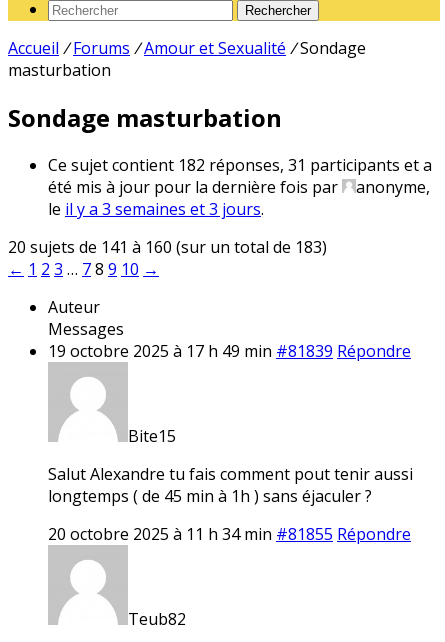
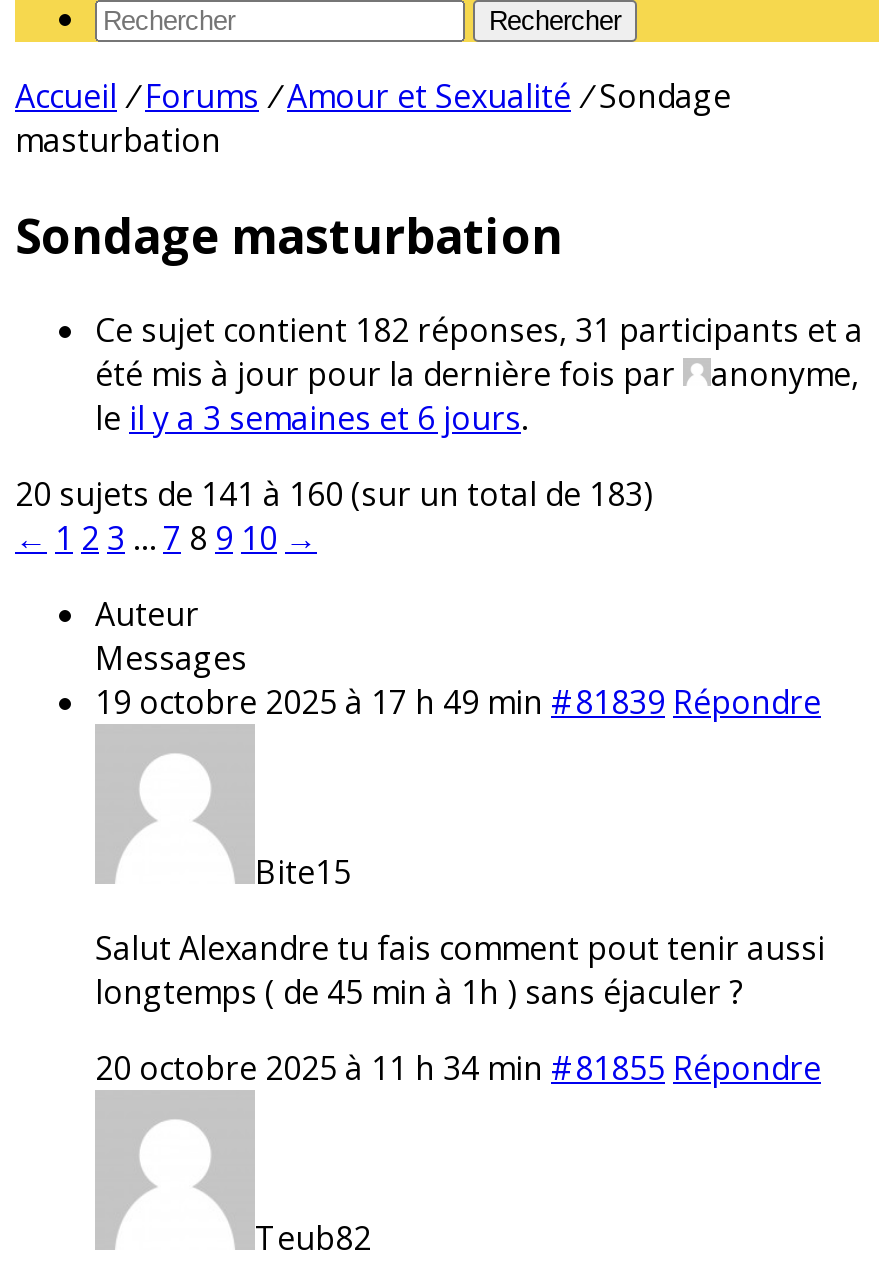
- le il y a 3 semaines et 3 jours.
+ le il y a 3 semaines et 6 jours.
